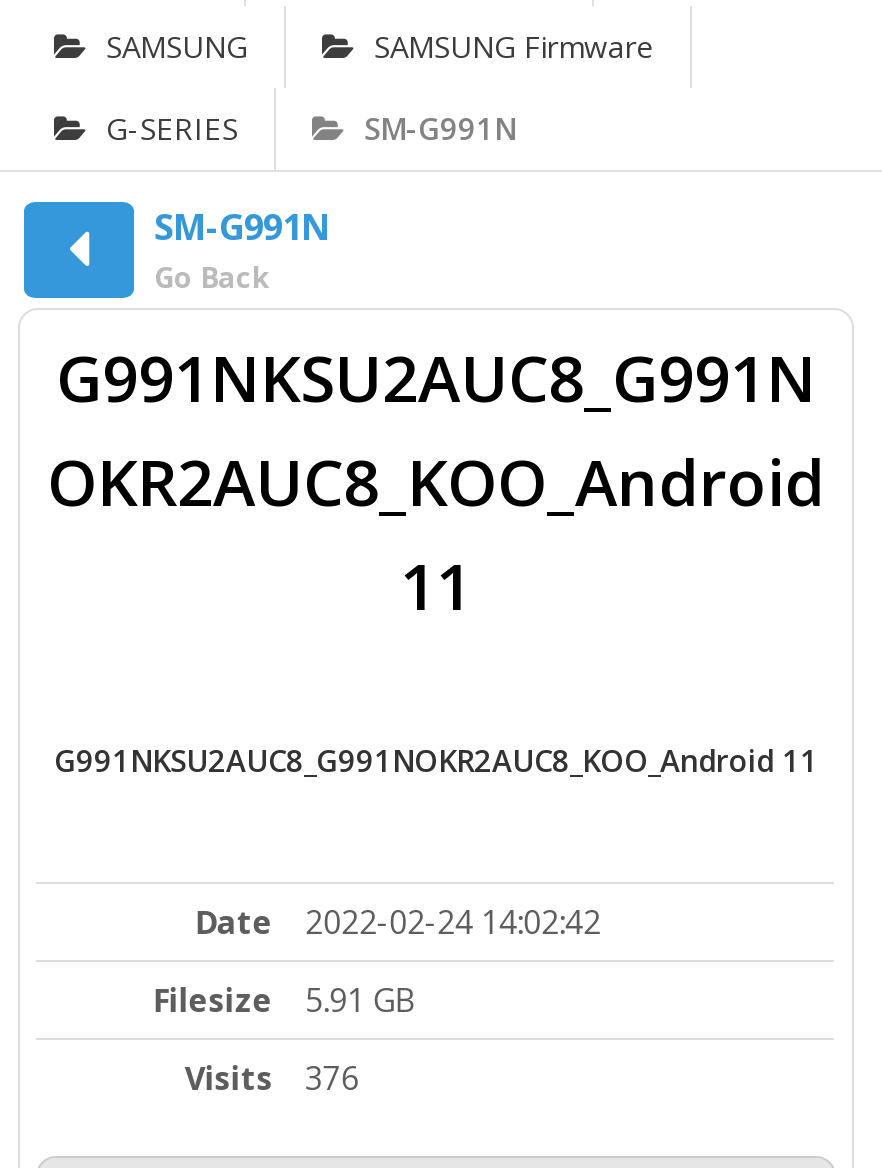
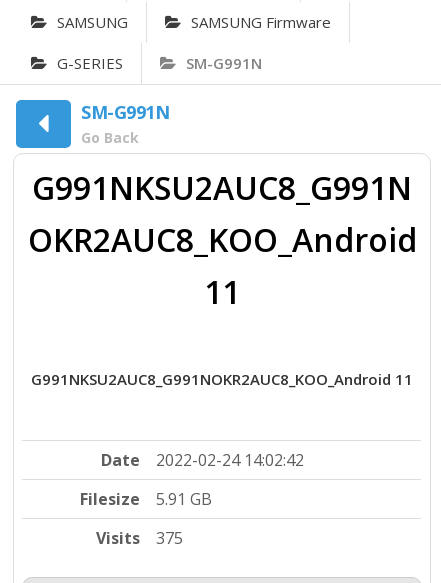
- Visits 376
+ Visits 375
